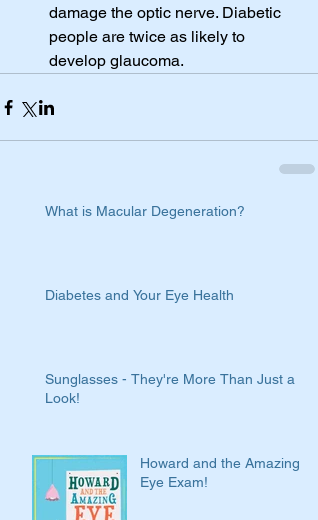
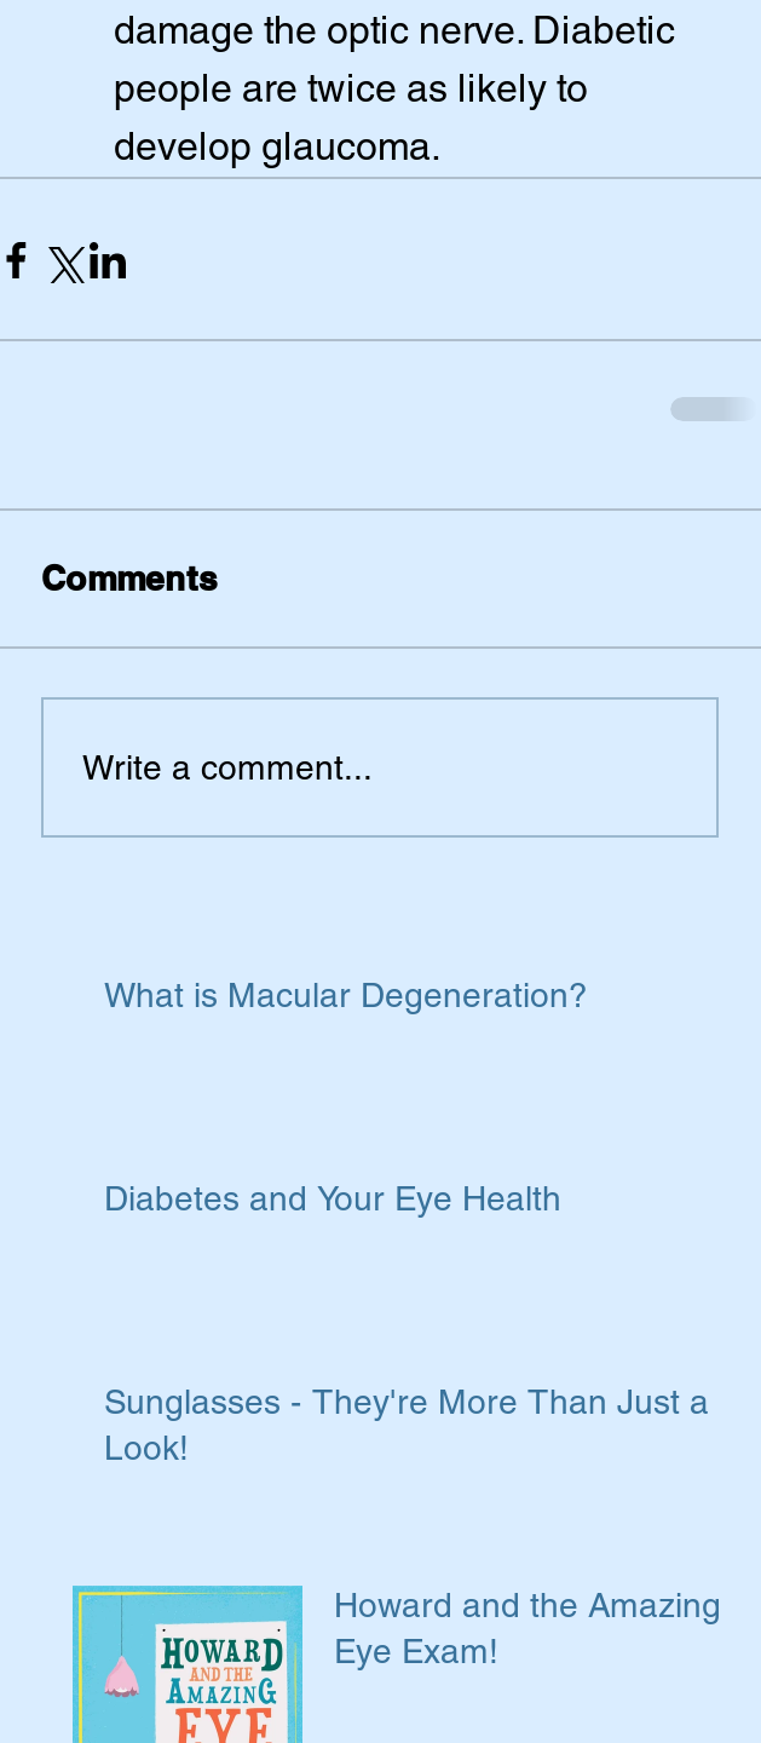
+ Comments

+ Write a comment...
